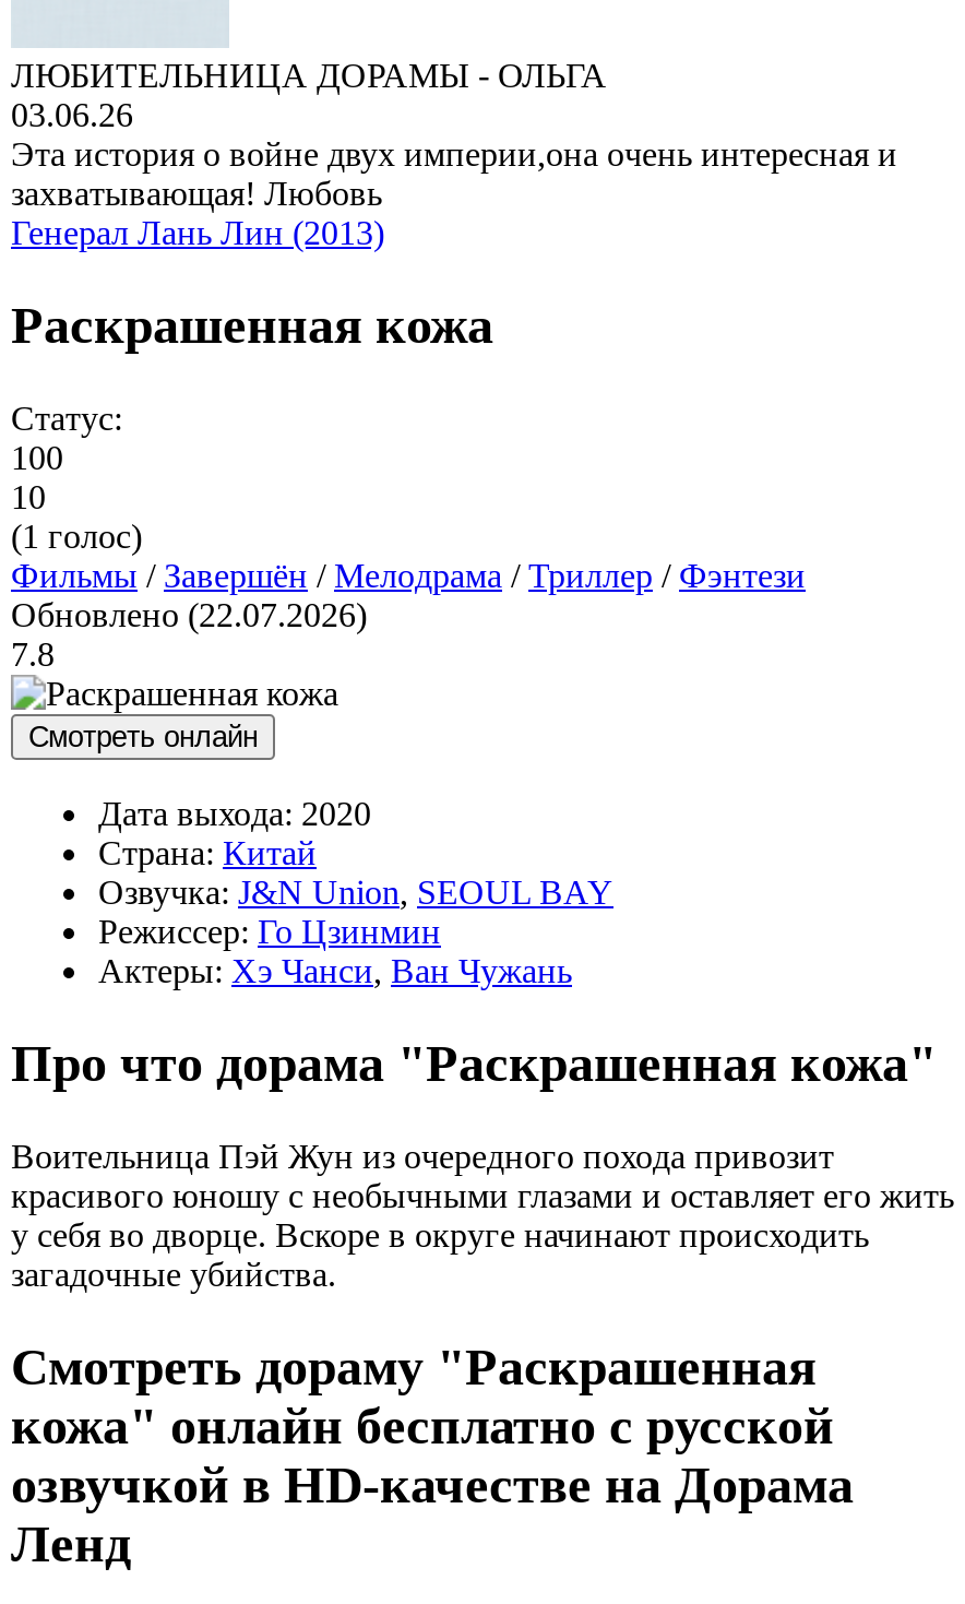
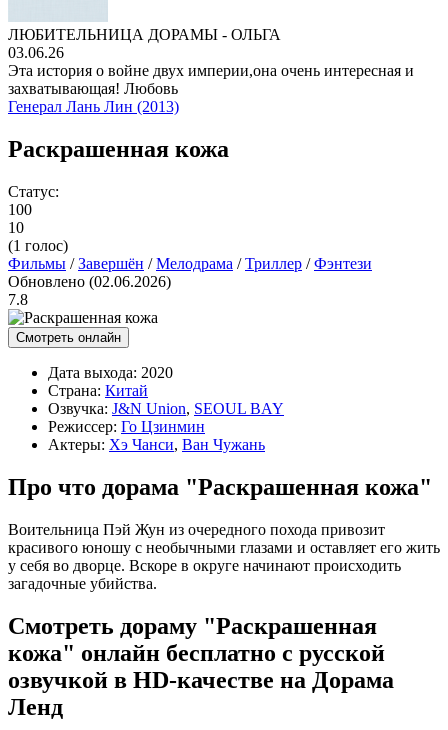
- Обновлено (22.07.2026)
+ Обновлено (02.06.2026)
